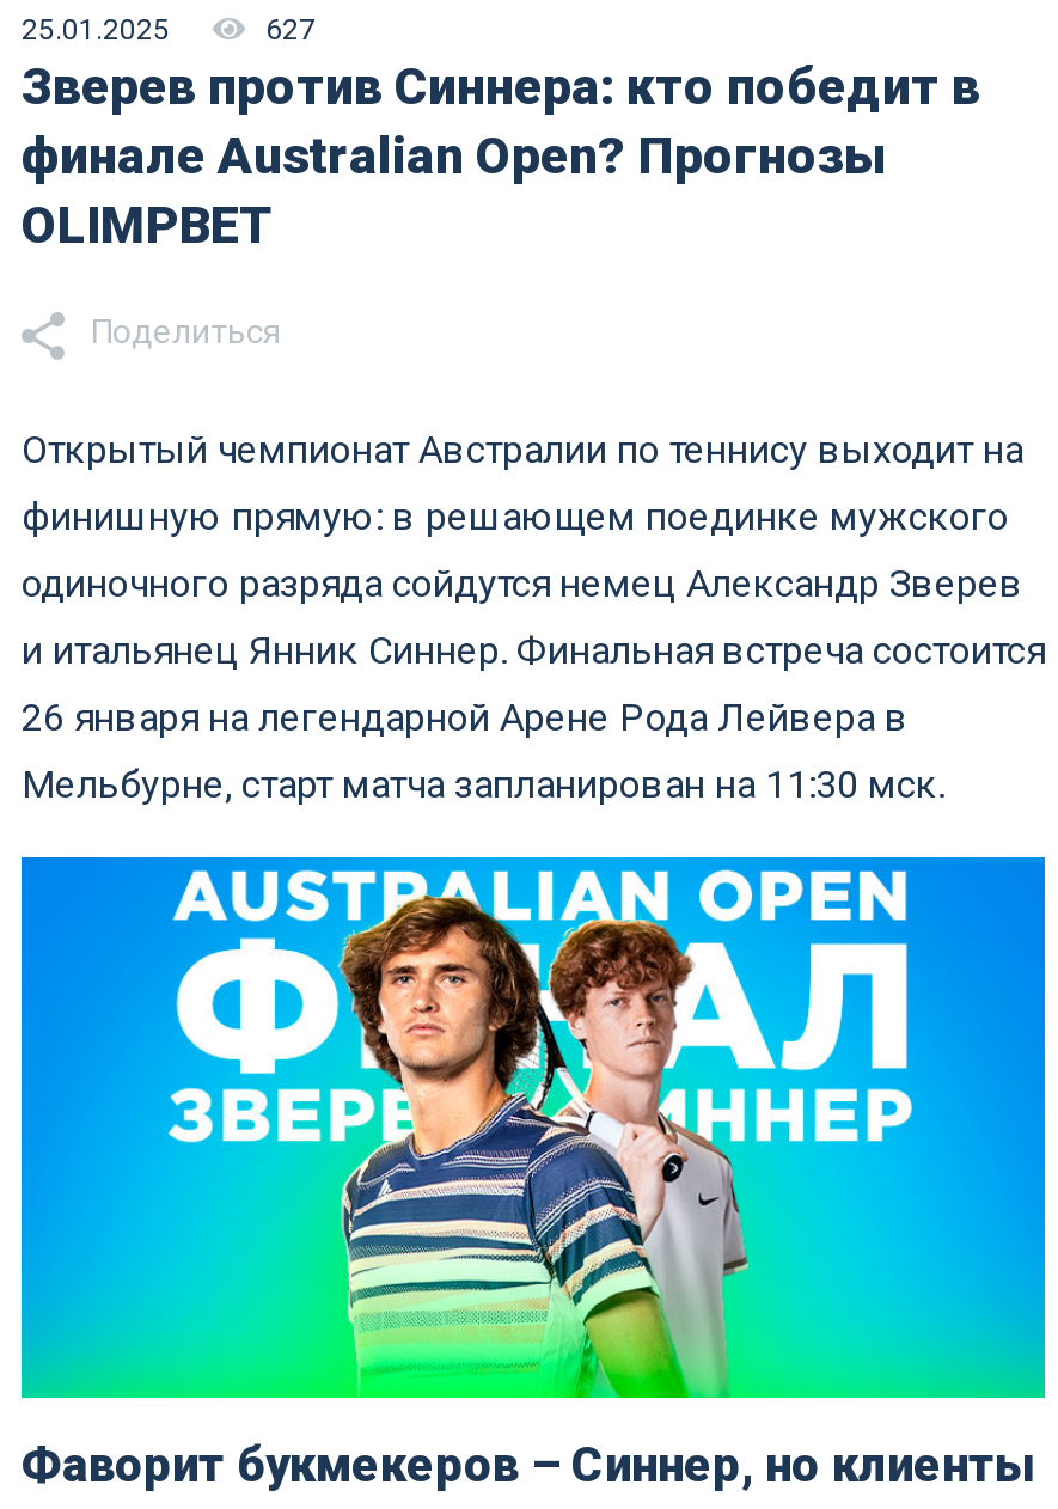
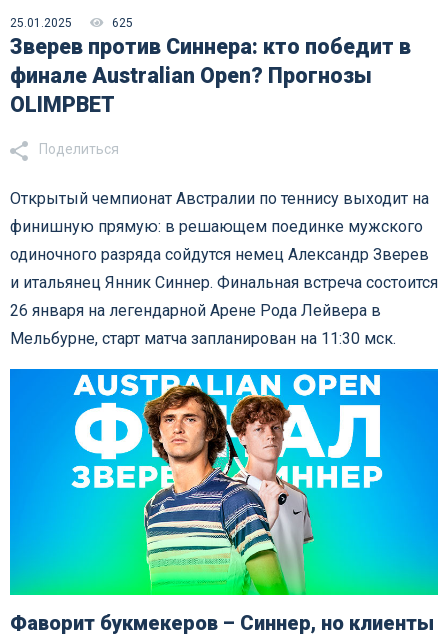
- 627
+ 625
